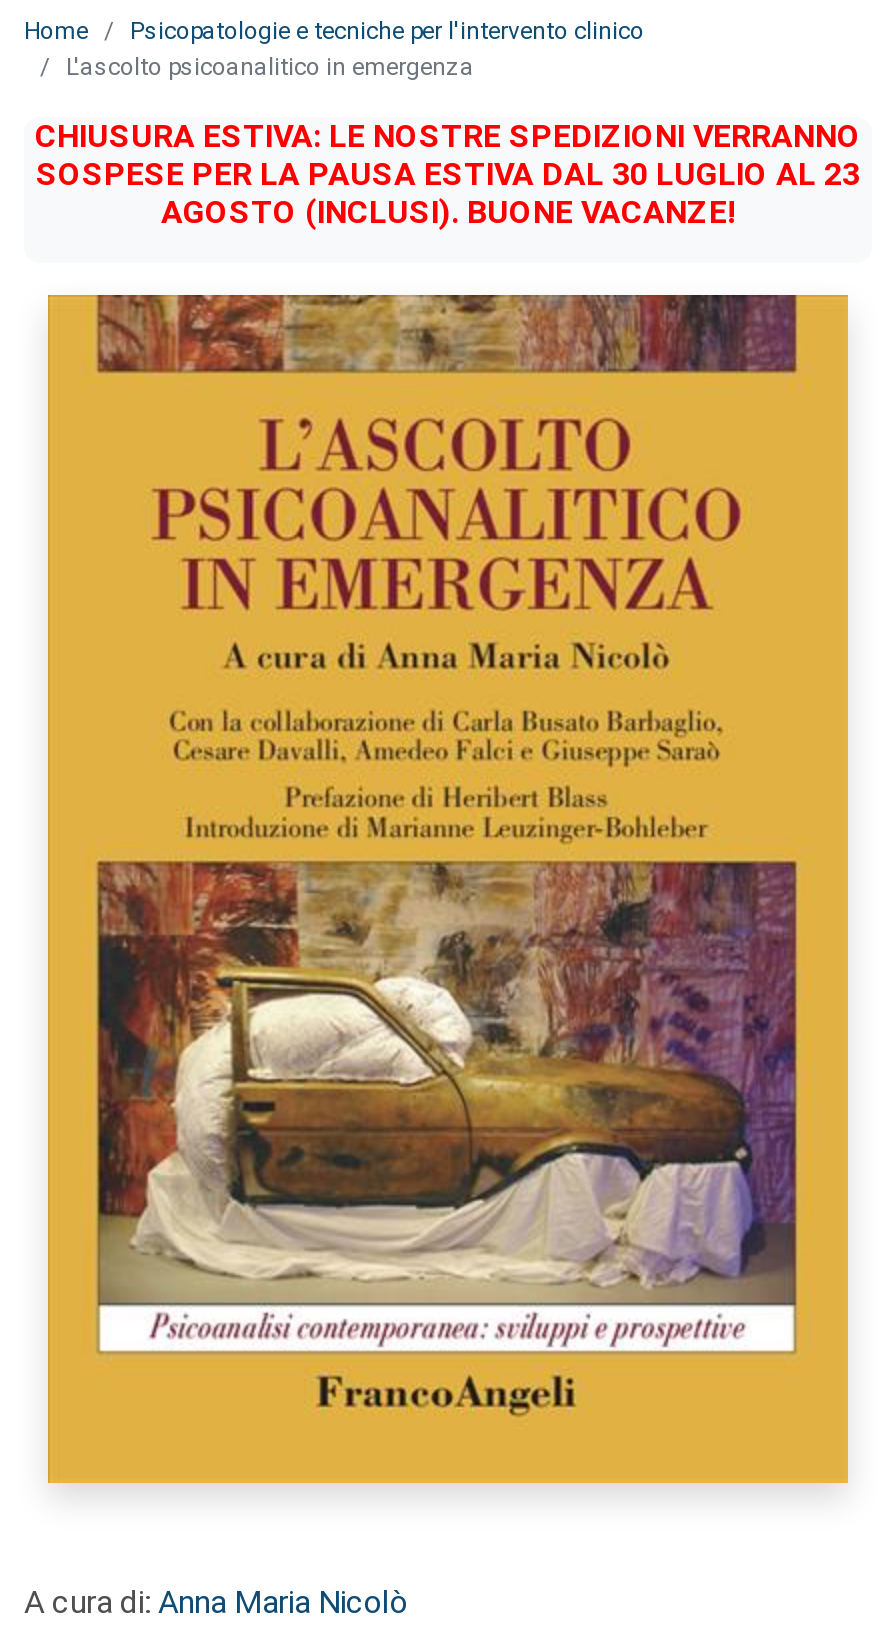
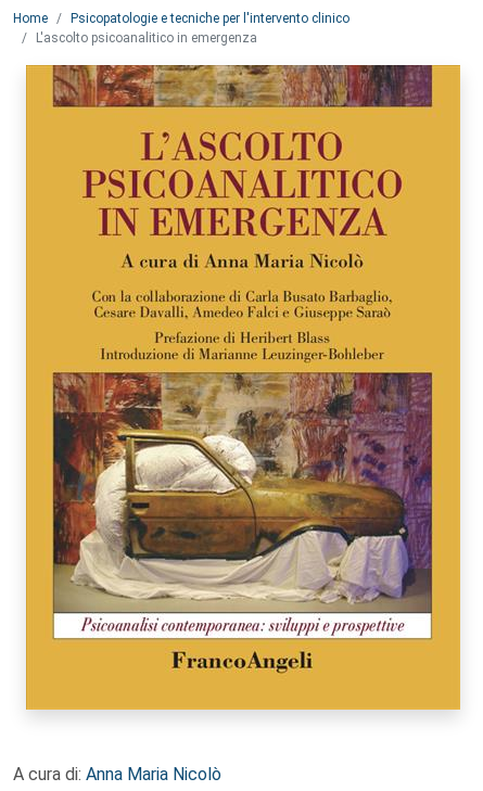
- CHIUSURA ESTIVA: LE NOSTRE SPEDIZIONI VERRANNO
- SOSPESE PER LA PAUSA ESTIVA DAL 30 LUGLIO AL 23
- AGOSTO (INCLUSI). BUONE VACANZE!
